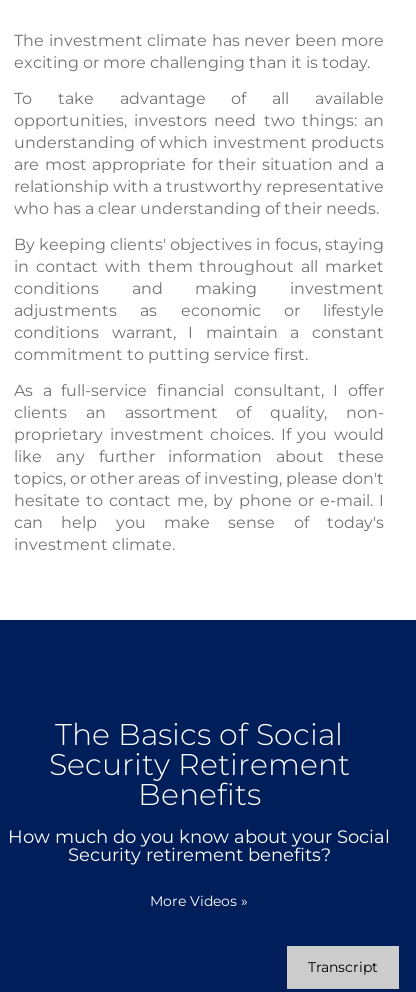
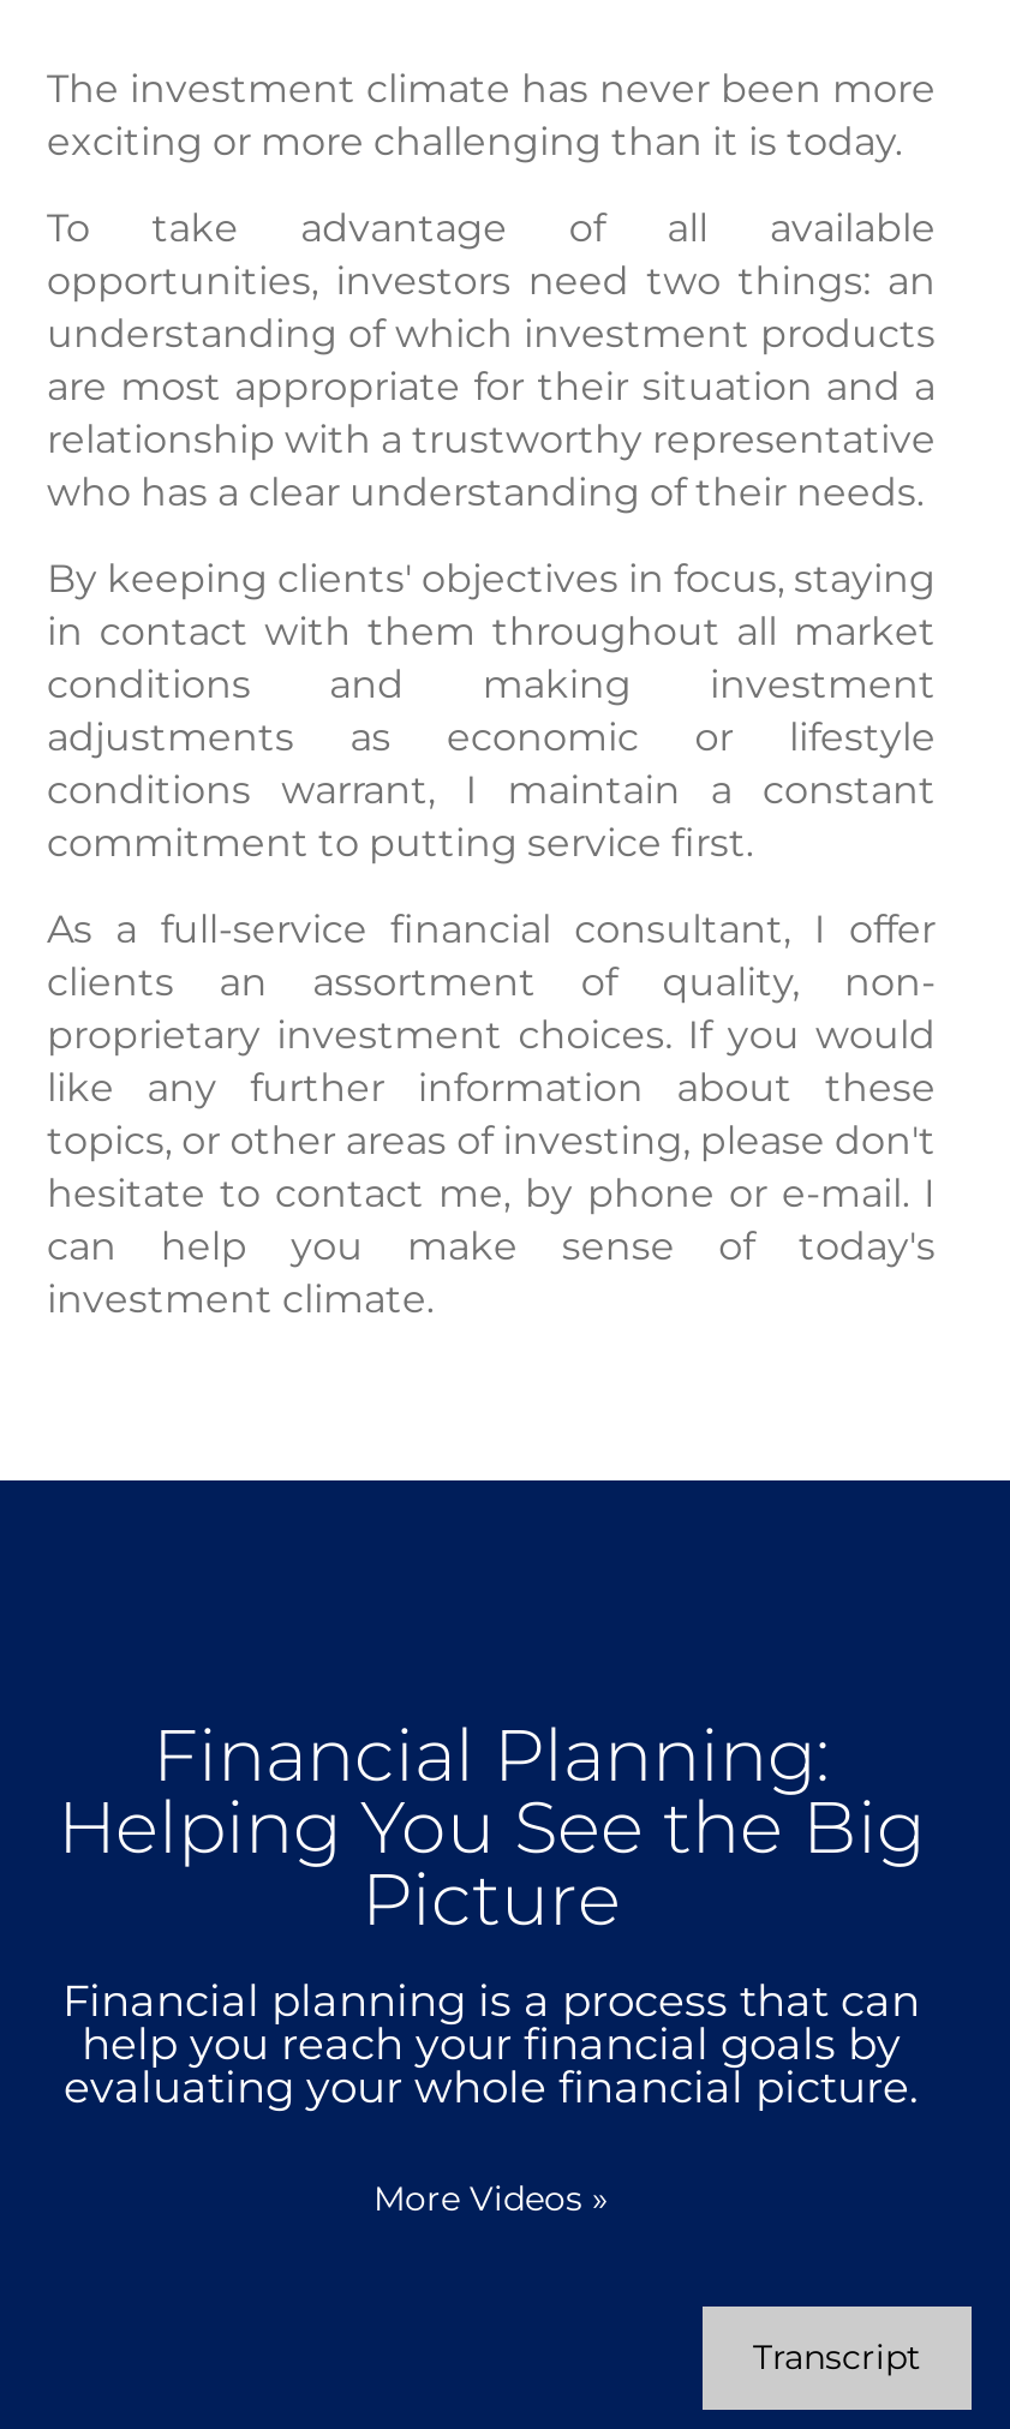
- The Basics of Social
- Security Retirement
- Benefits
- How much do you know about your Social
- Security retirement benefits?
+ Financial Planning:
+ Helping You See the Big
+ Picture
+ Financial planning is a process that can
+ help you reach your financial goals by
+ evaluating your whole financial picture.
